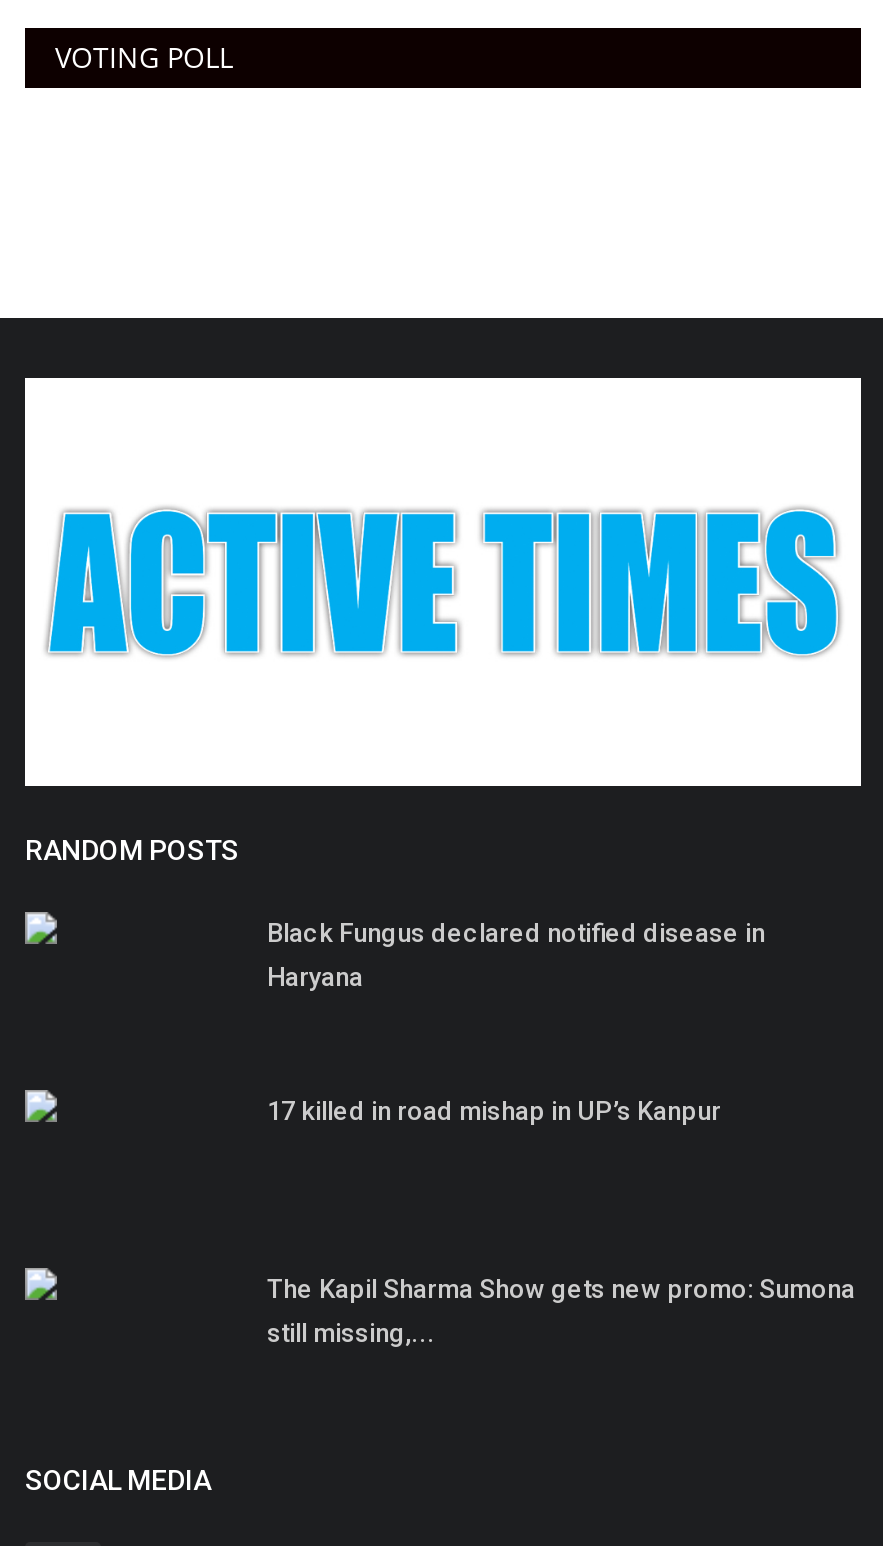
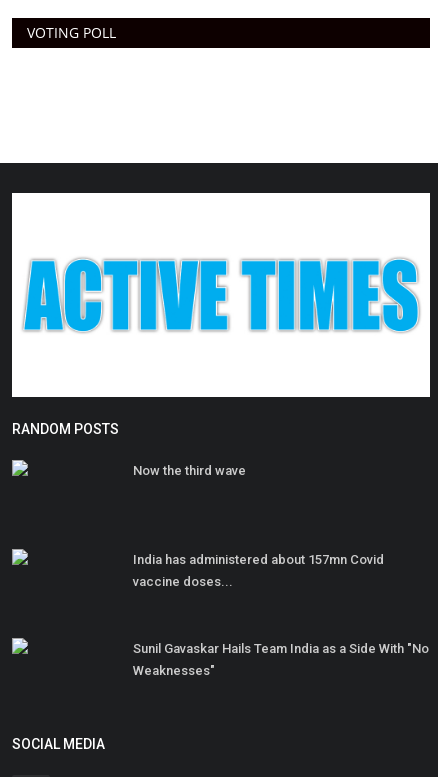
- Black Fungus declared notified disease in
+ Now the third wave

- Haryana
+ India has administered about 157mn Covid

- 17 killed in road mishap in UP’s Kanpur
+ vaccine doses...

- The Kapil Sharma Show gets new promo: Sumona
+ Sunil Gavaskar Hails Team India as a Side With "No

- still missing,...
+ Weaknesses"
